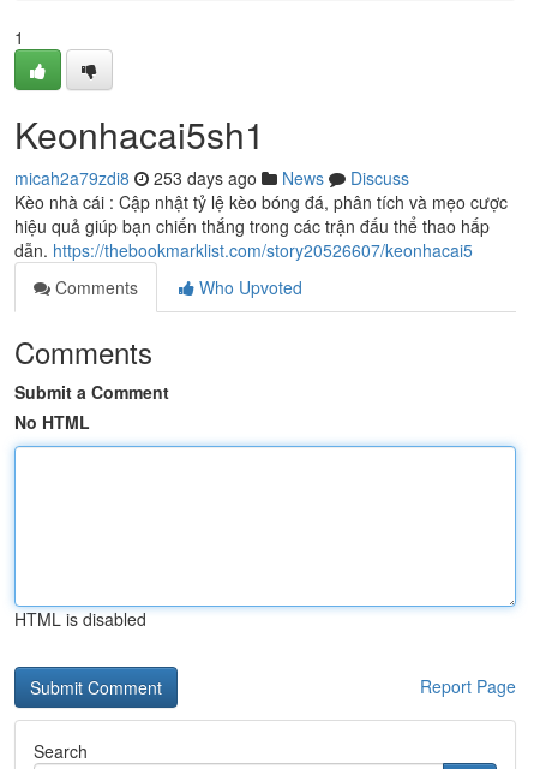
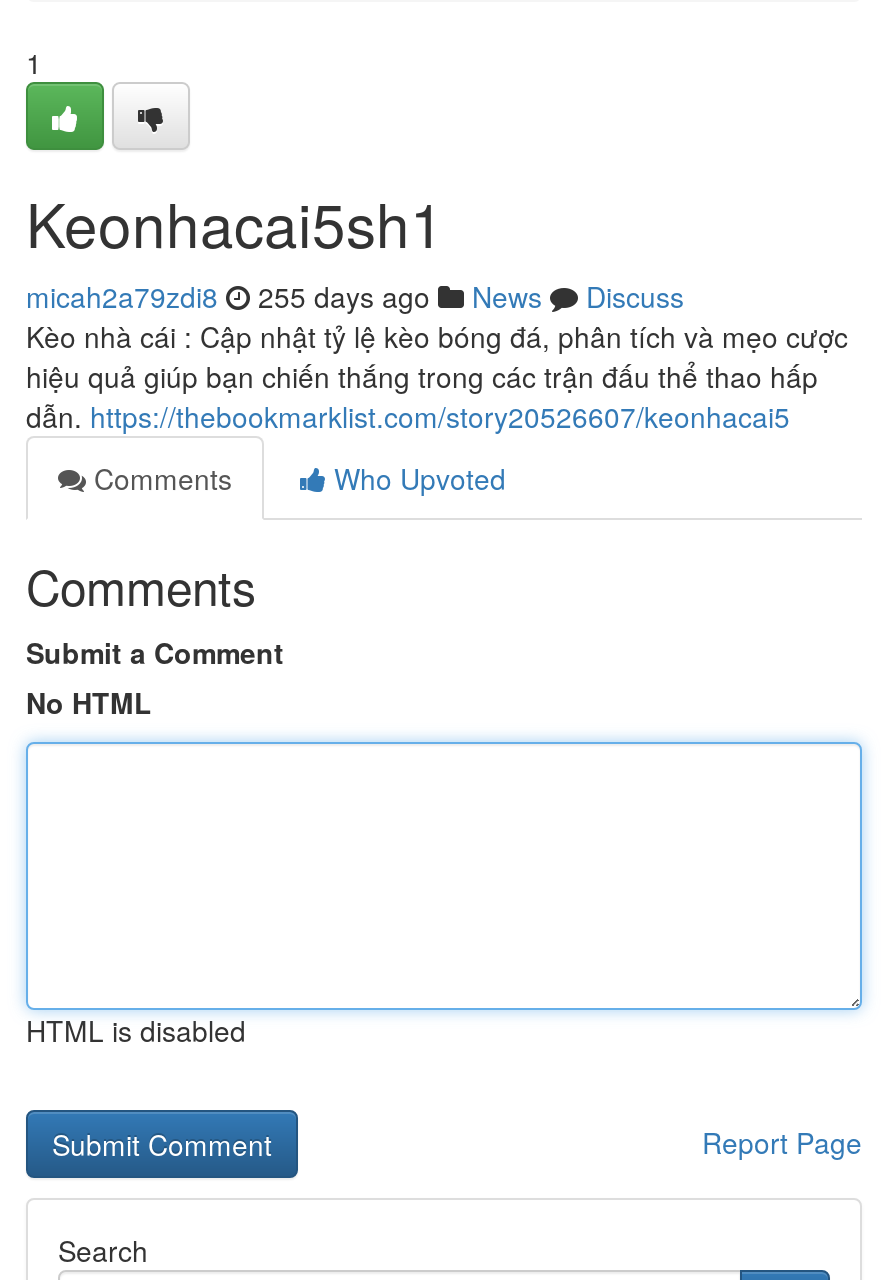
- micah2a79zdi8 253 days ago News Discuss
+ micah2a79zdi8 255 days ago News Discuss
